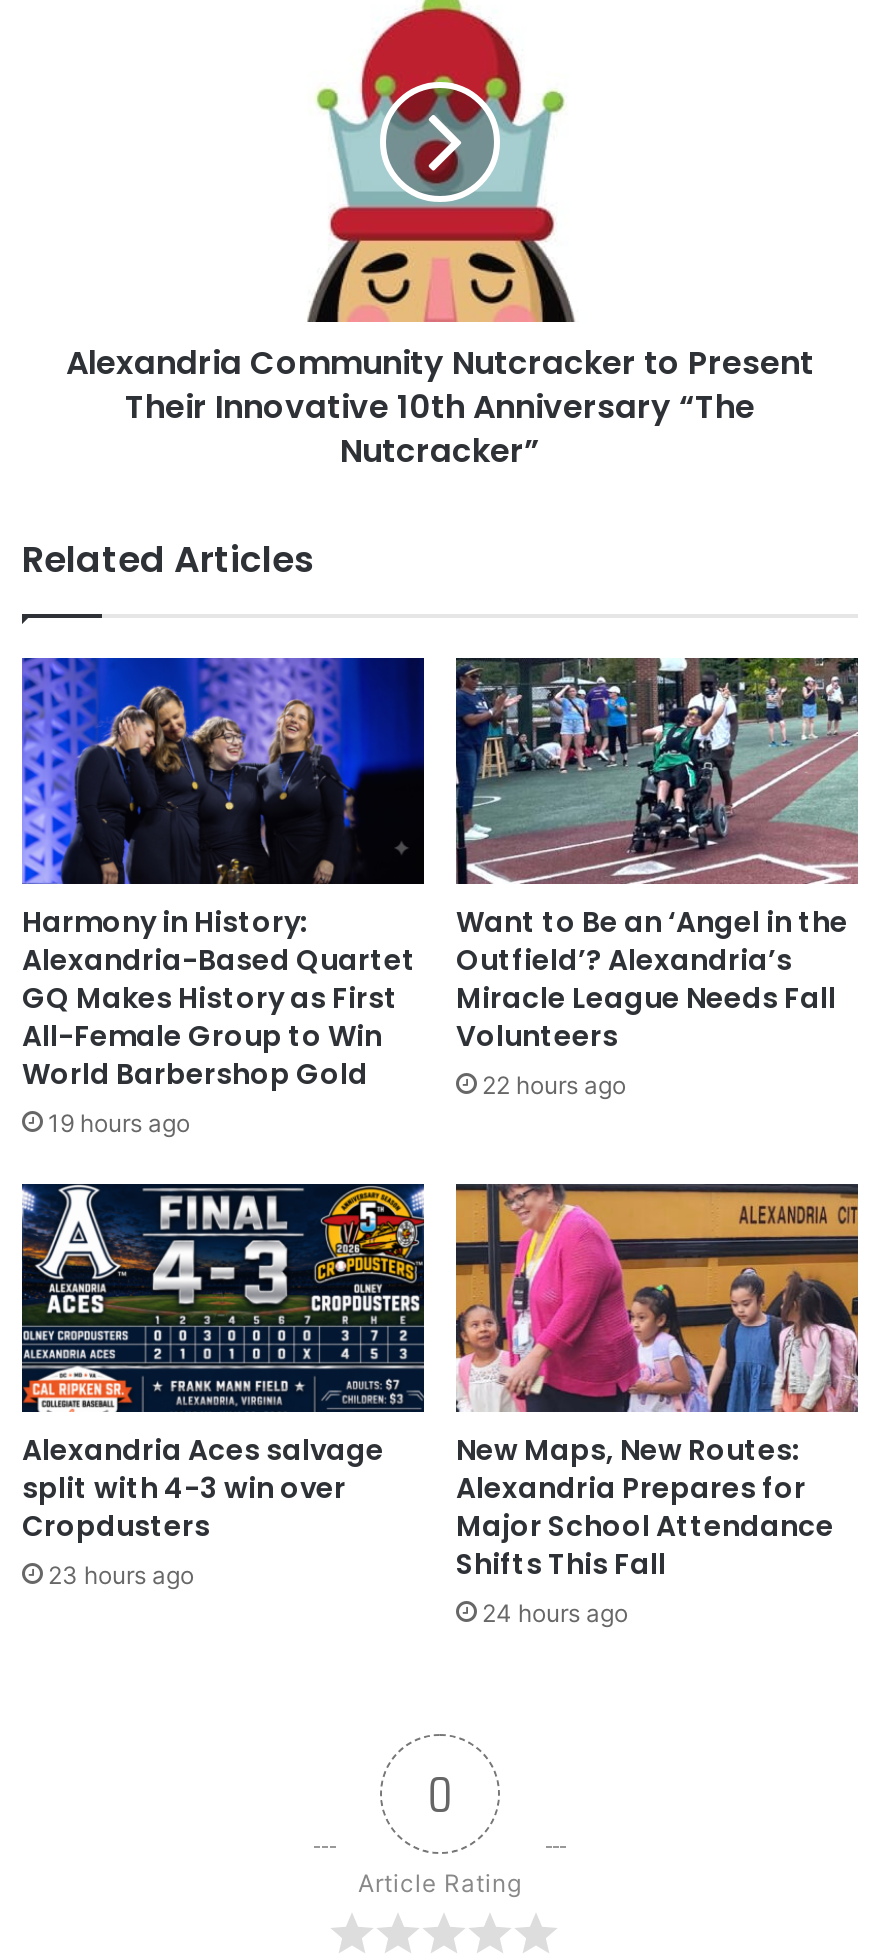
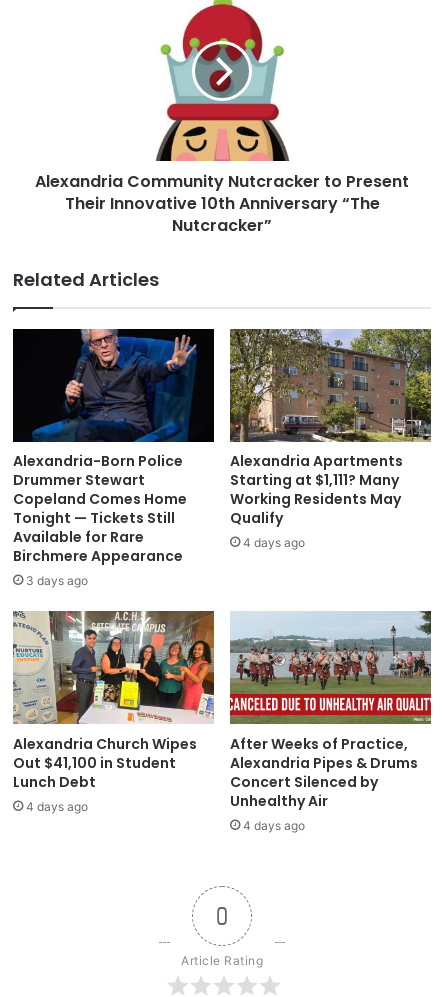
- [image]
- Harmony in History:
- Alexandria-Based Quartet
- GQ Makes History as First
- All-Female Group to Win
- World Barbershop Gold
- 19 hours ago
+ [image]
+ Alexandria-Born Police
+ Drummer Stewart
+ Copeland Comes Home
+ Tonight — Tickets Still
+ Available for Rare
+ Birchmere Appearance
+ 3 days ago

- [image]
- Want to Be an ‘Angel in the
- Outfield’? Alexandria’s
- Miracle League Needs Fall
- Volunteers
- 22 hours ago
+ [image]
+ Alexandria Apartments
+ Starting at $1,111? Many
+ Working Residents May
+ Qualify
+ 4 days ago

- [image]
- Alexandria Aces salvage
- split with 4-3 win over
- Cropdusters
- 23 hours ago
+ [image]
+ Alexandria Church Wipes
+ Out $41,100 in Student
+ Lunch Debt
+ 4 days ago

- [image]
- New Maps, New Routes:
- Alexandria Prepares for
- Major School Attendance
- Shifts This Fall
- 24 hours ago
+ [image]
+ After Weeks of Practice,
+ Alexandria Pipes & Drums
+ Concert Silenced by
+ Unhealthy Air
+ 4 days ago
